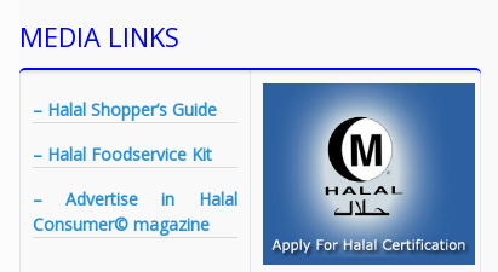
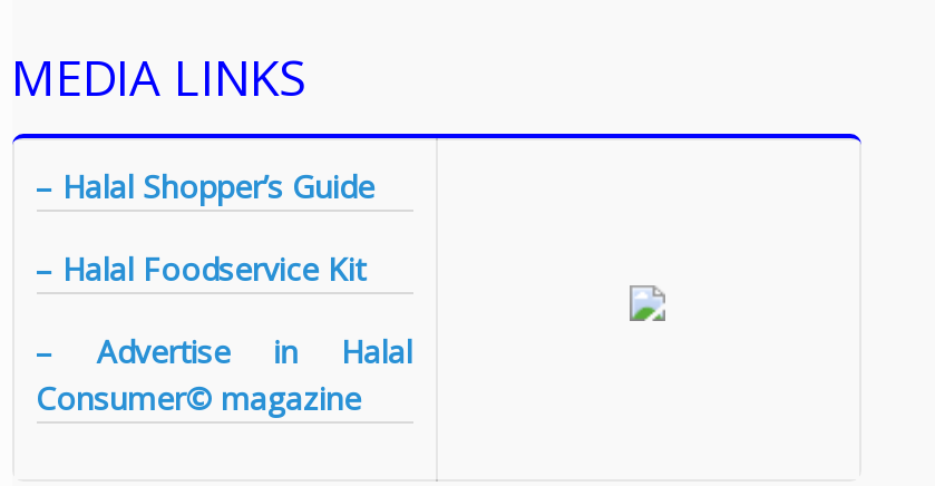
- [image]
